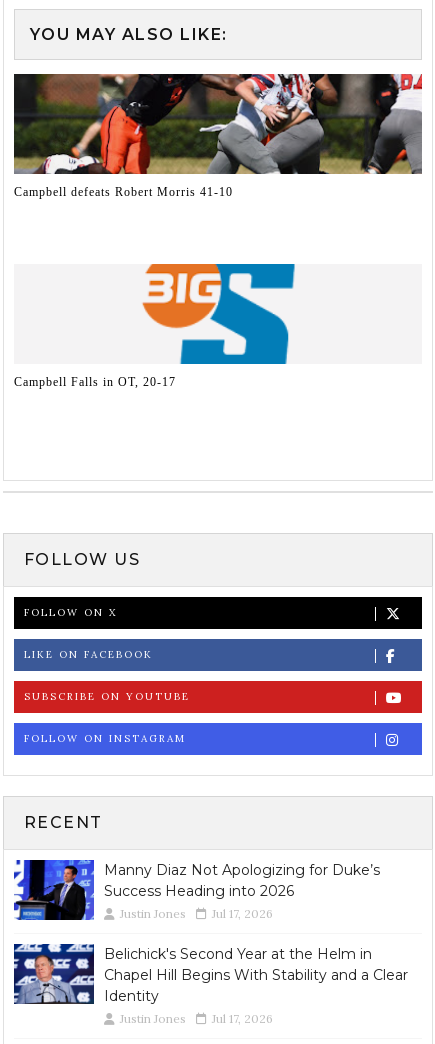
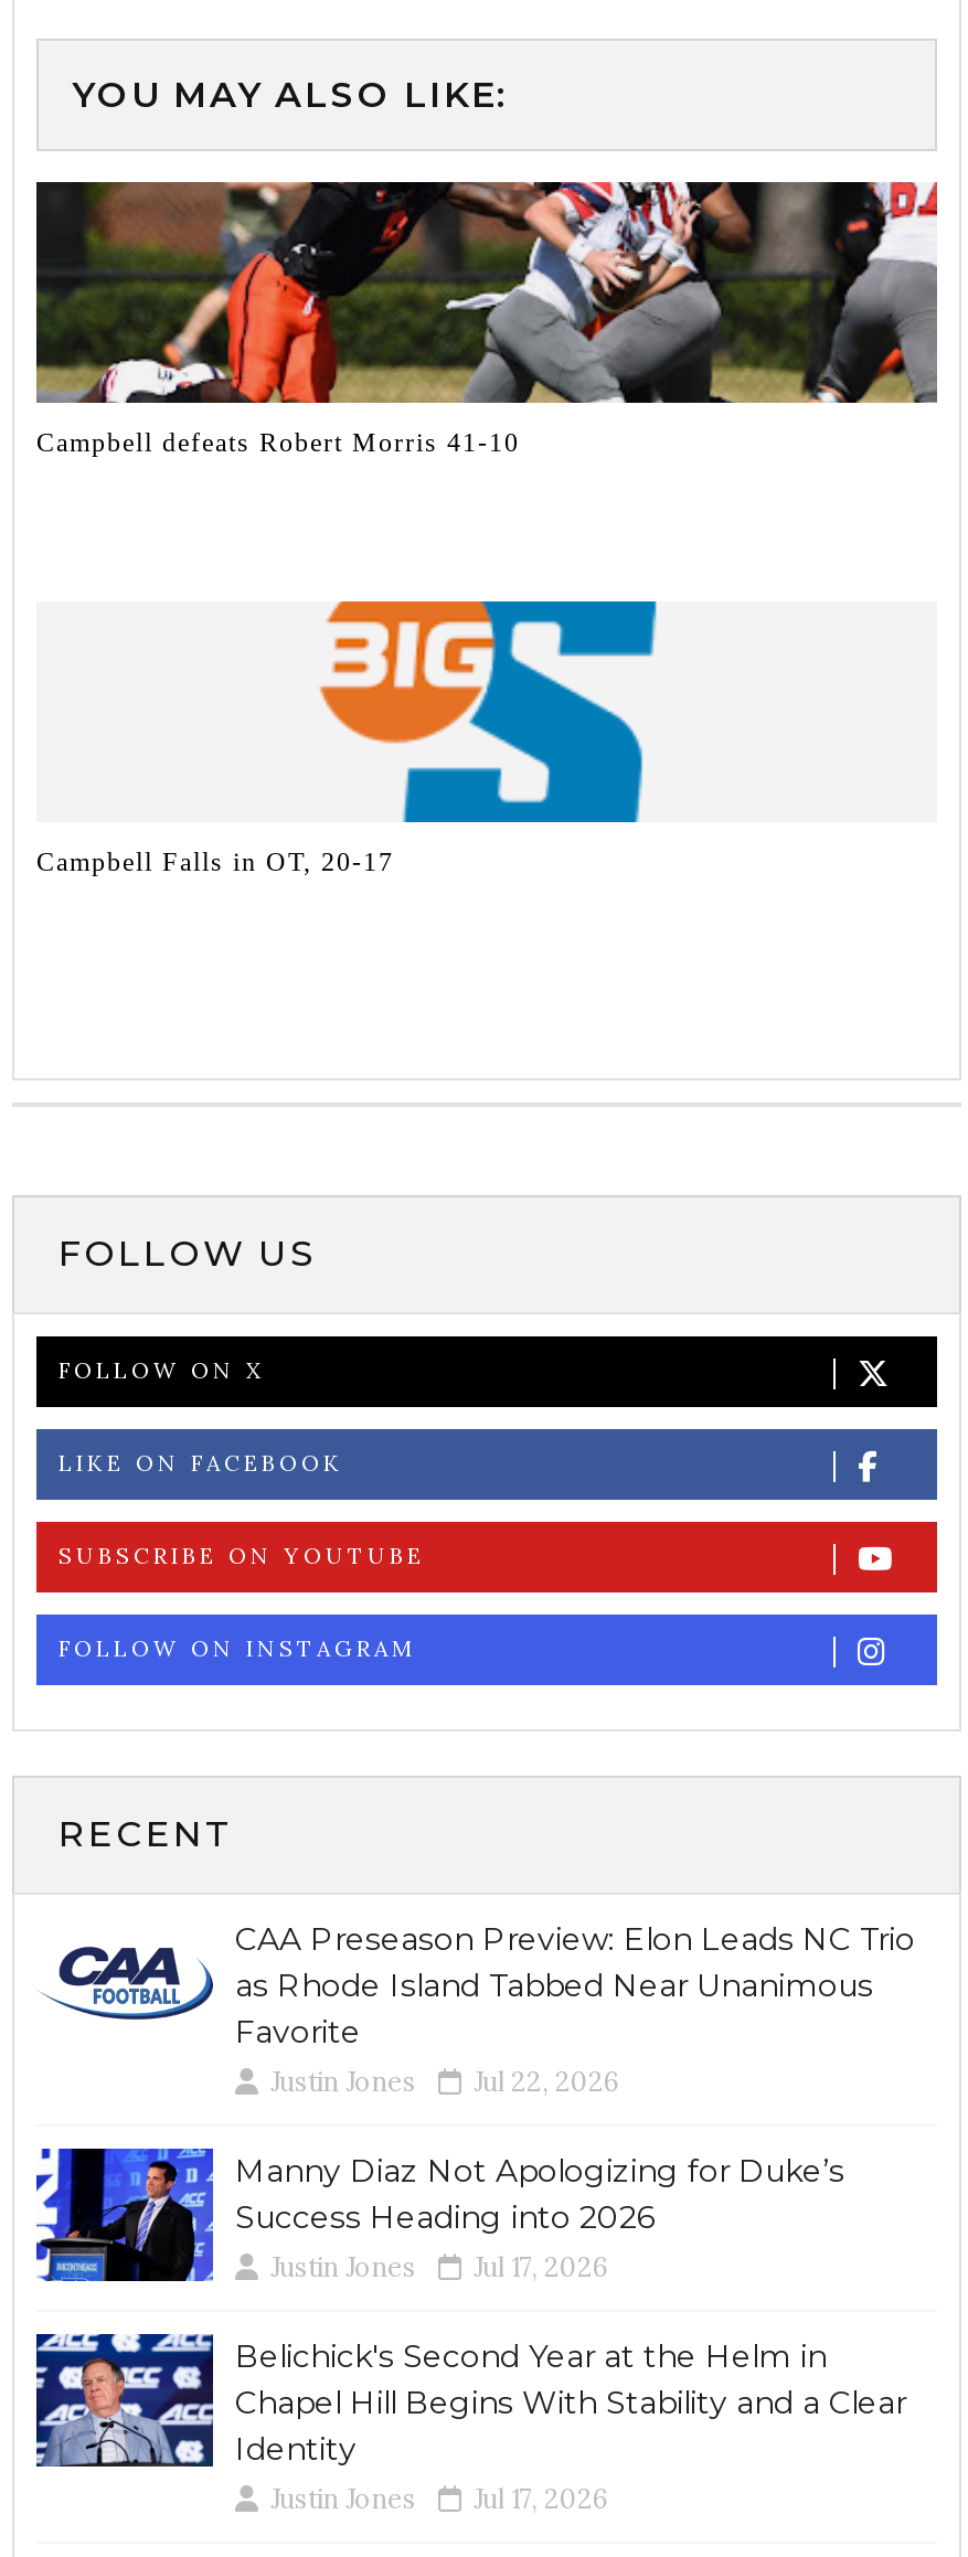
+ [image]
+ CAA Preseason Preview: Elon Leads NC Trio
+ as Rhode Island Tabbed Near Unanimous
+ Favorite
+ Justin Jones
+ Jul 22, 2026
